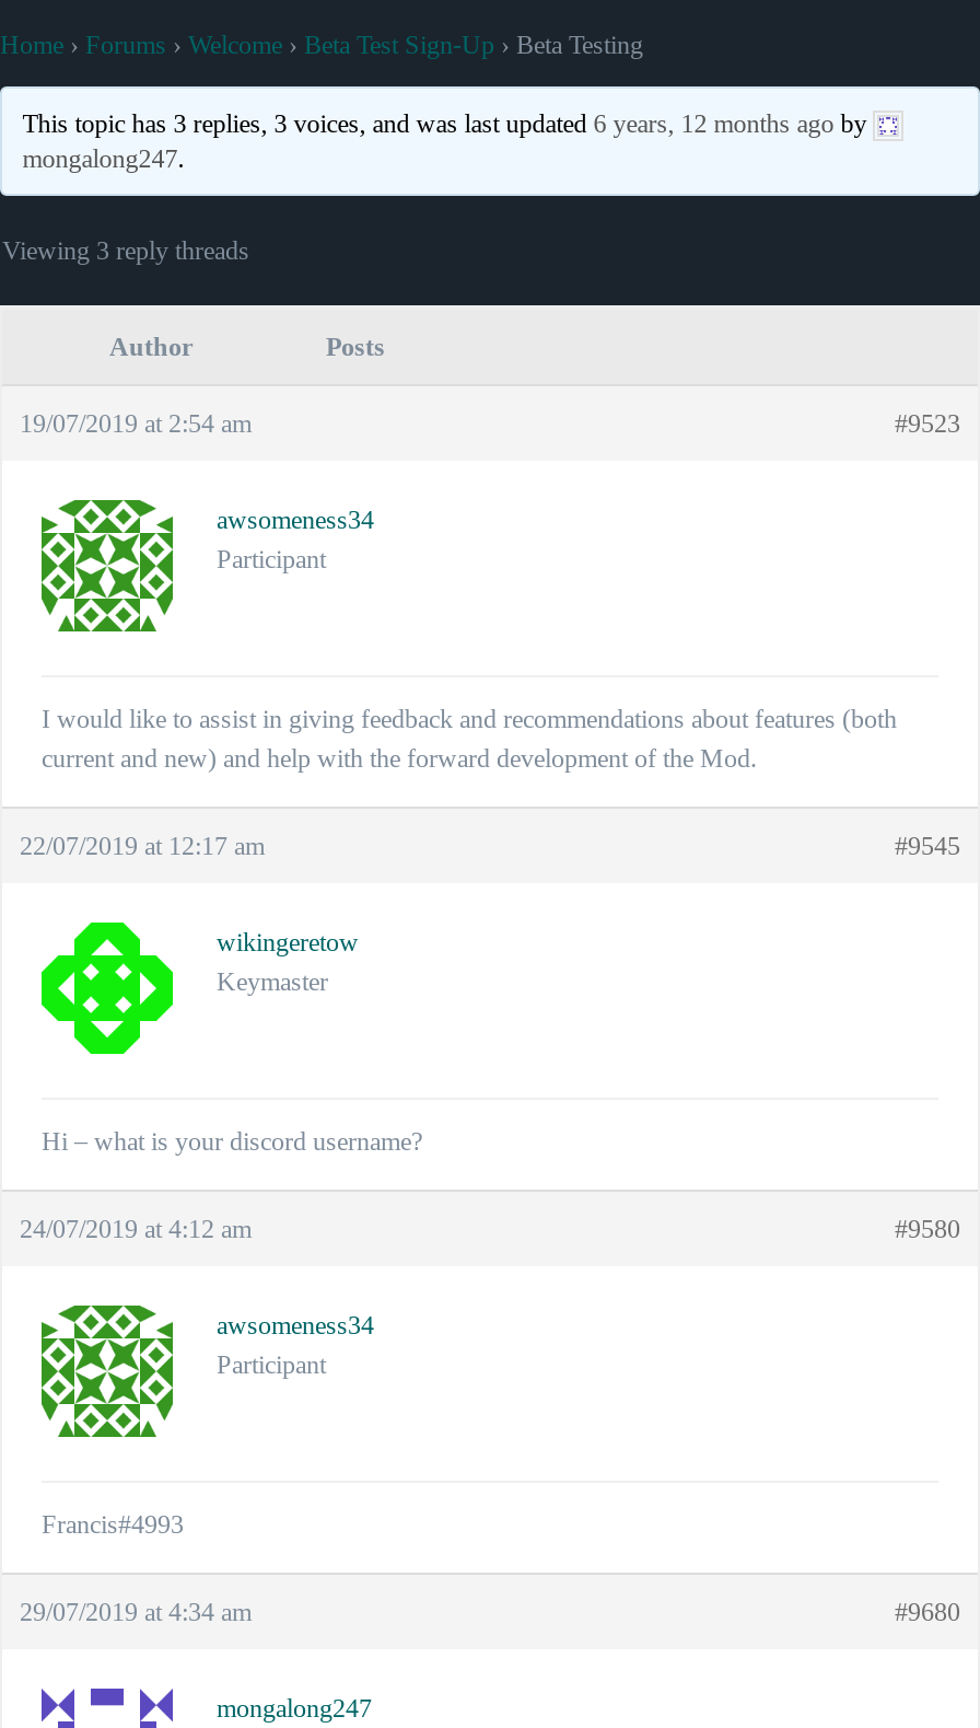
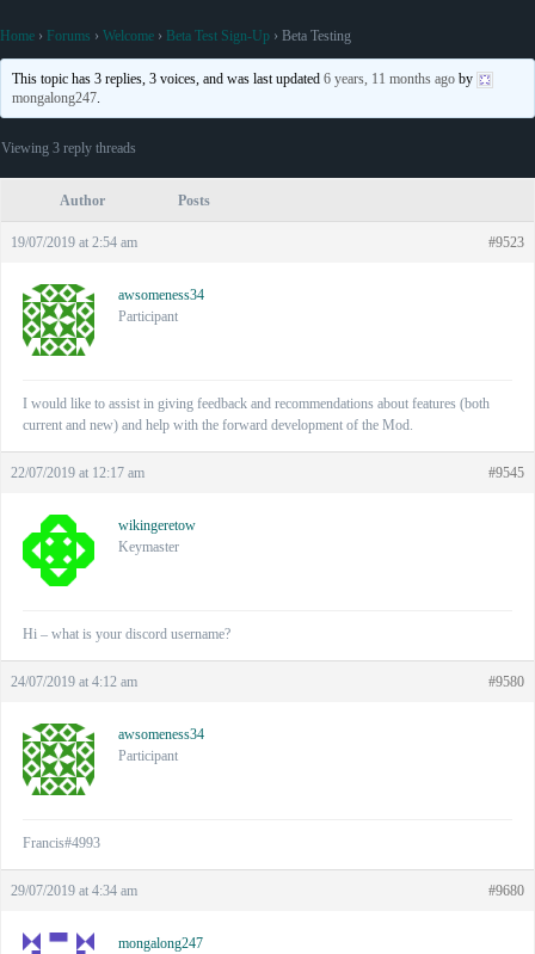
- This topic has 3 replies, 3 voices, and was last updated 6 years, 12 months ago by
+ This topic has 3 replies, 3 voices, and was last updated 6 years, 11 months ago by
